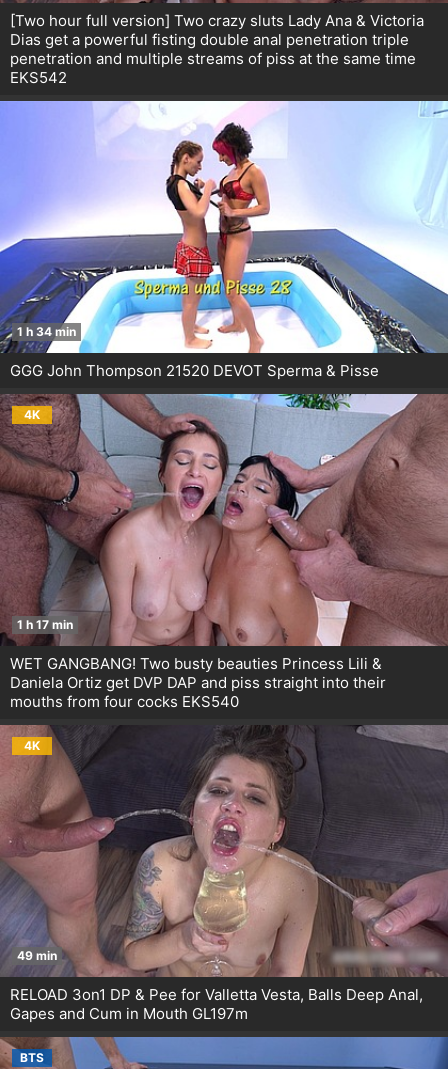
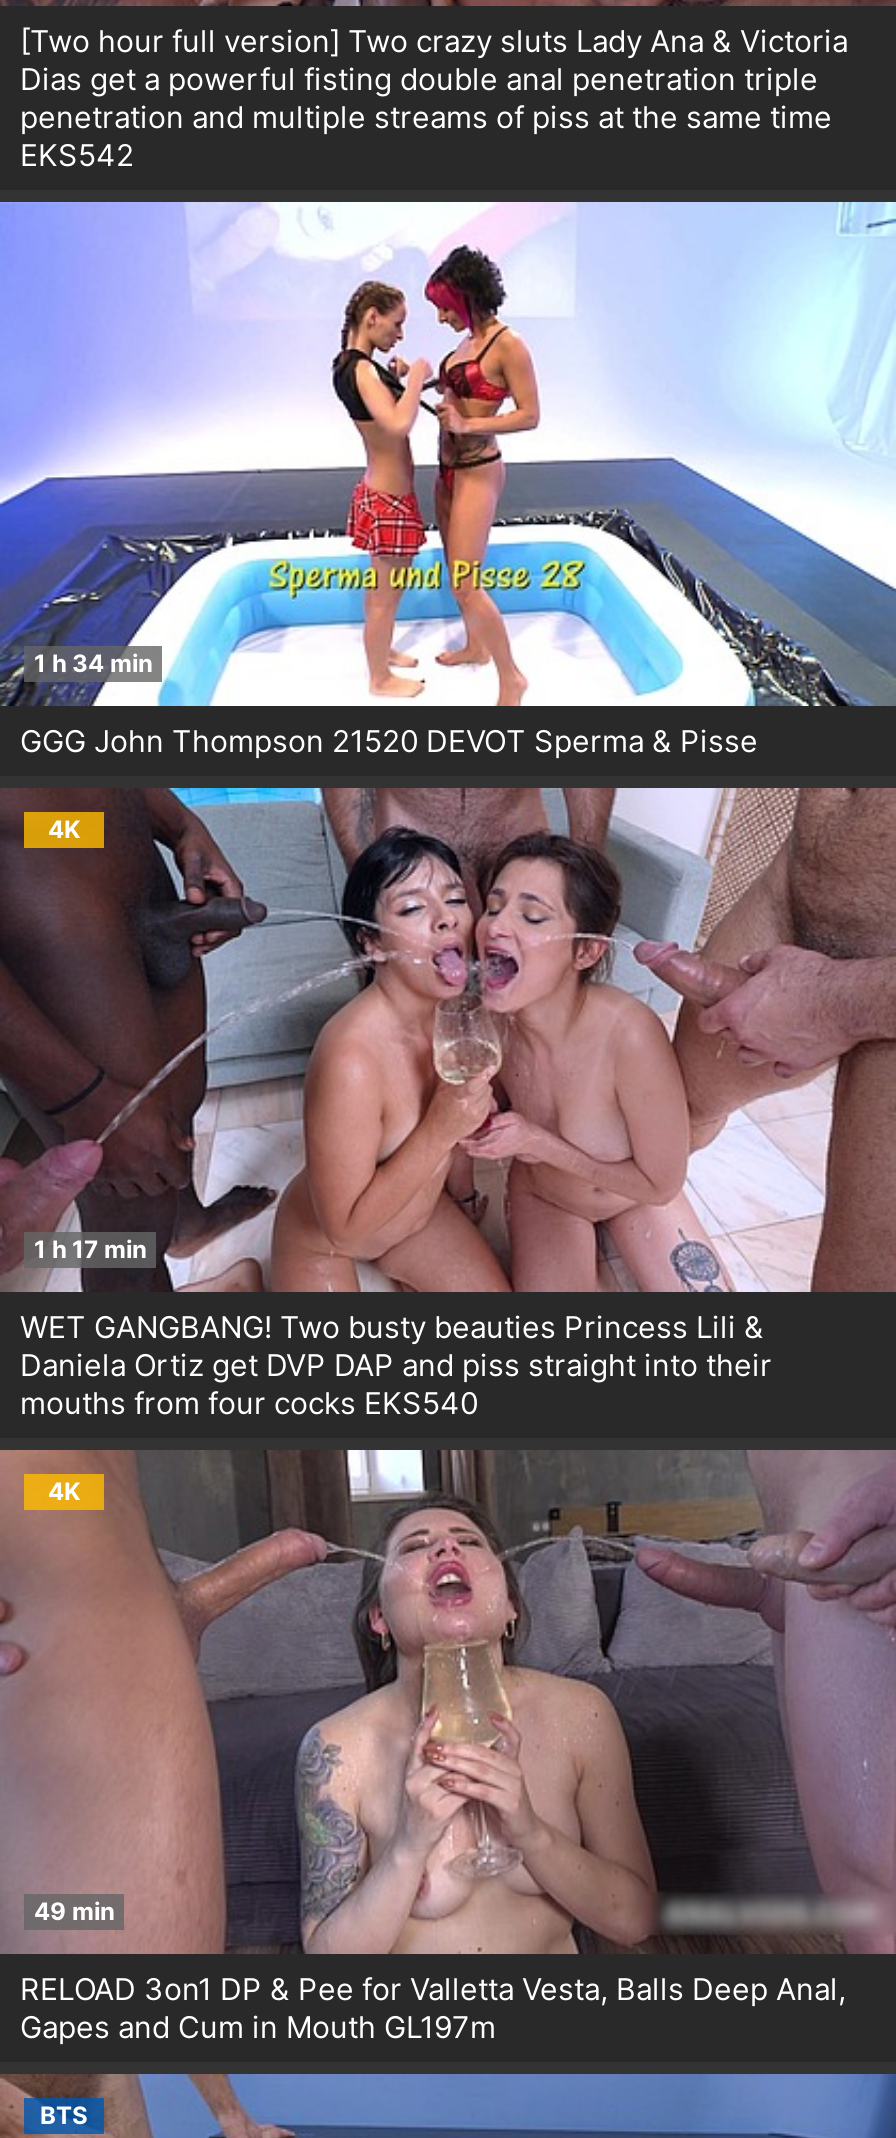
- [image]
+ [image]

- [image]
+ [image]
